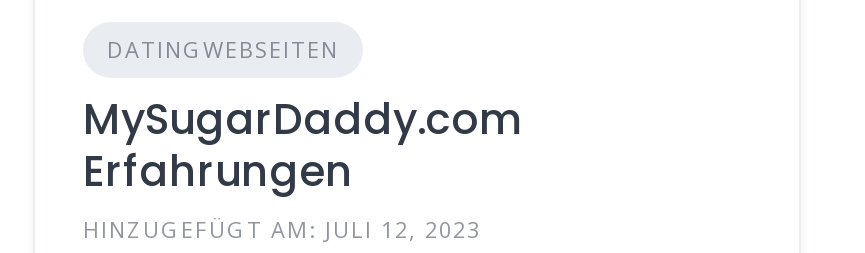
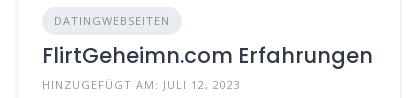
- MySugarDaddy.com
- Erfahrungen
+ FlirtGeheimn.com Erfahrungen
